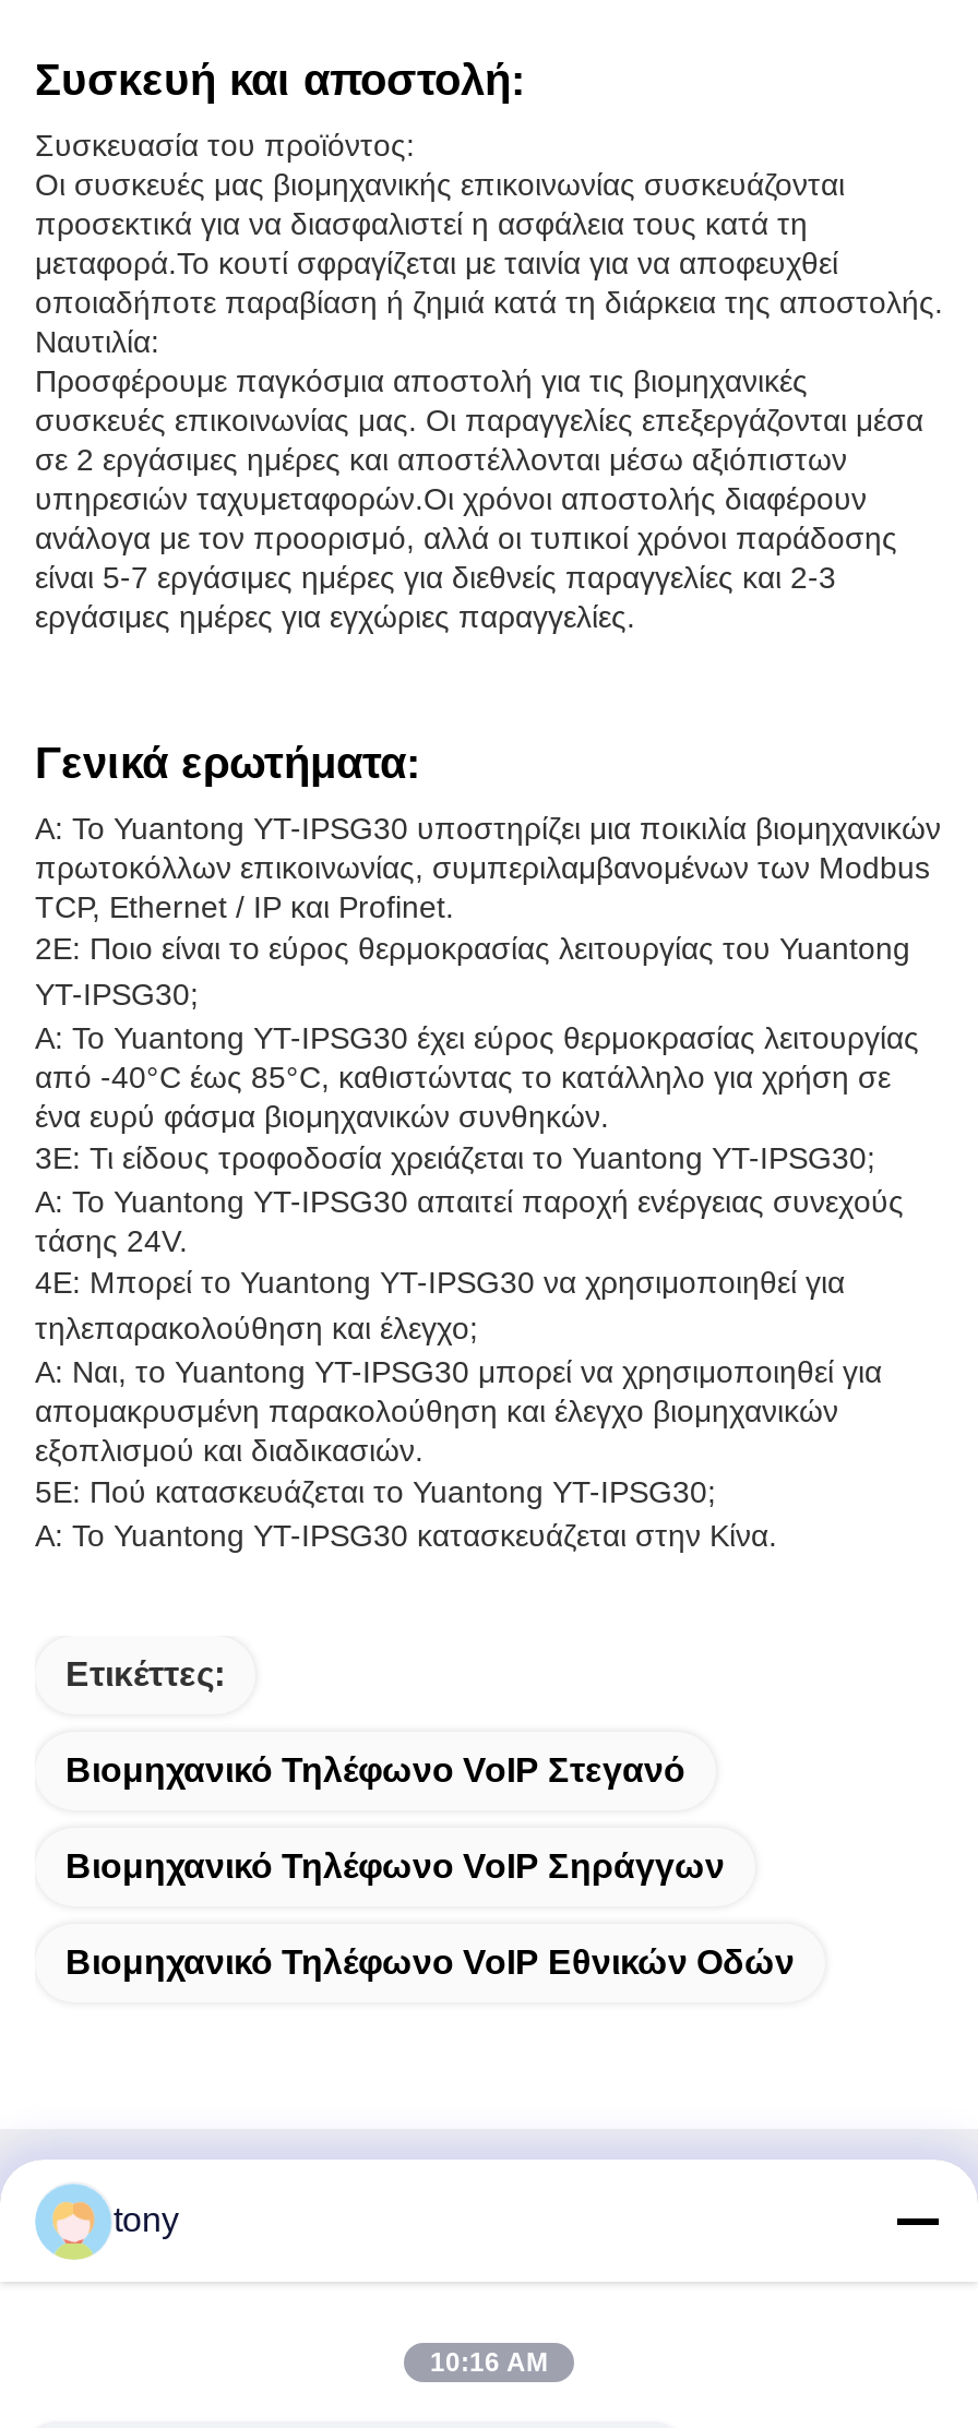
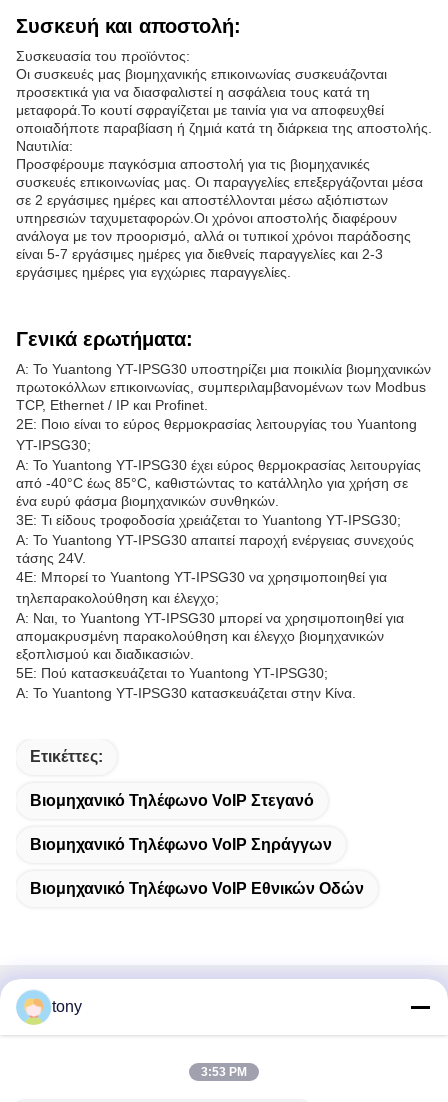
- 10:16 AM
+ 3:53 PM
